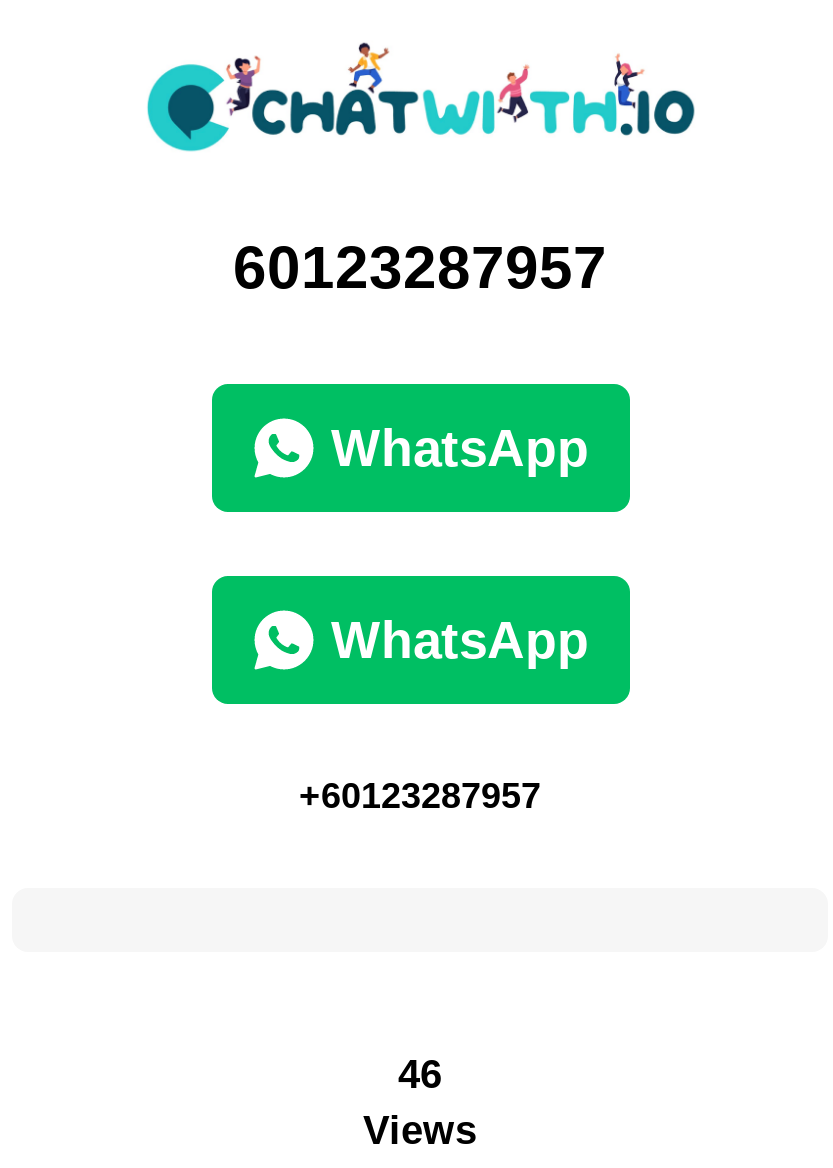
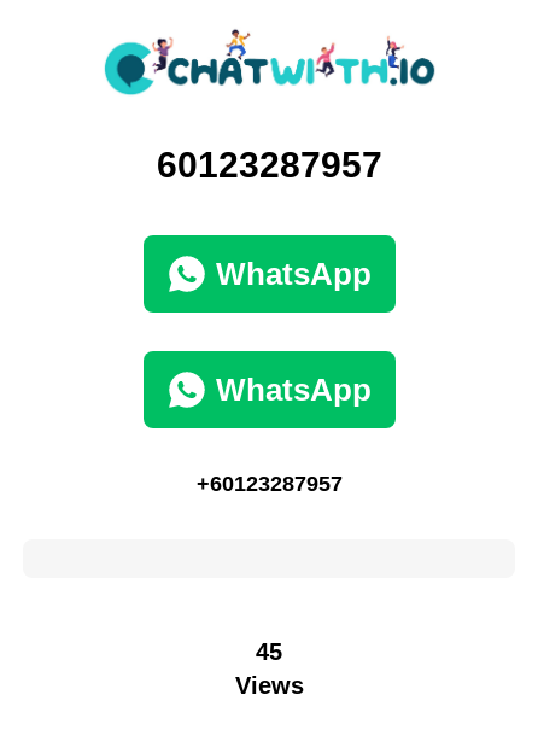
- 46
+ 45
